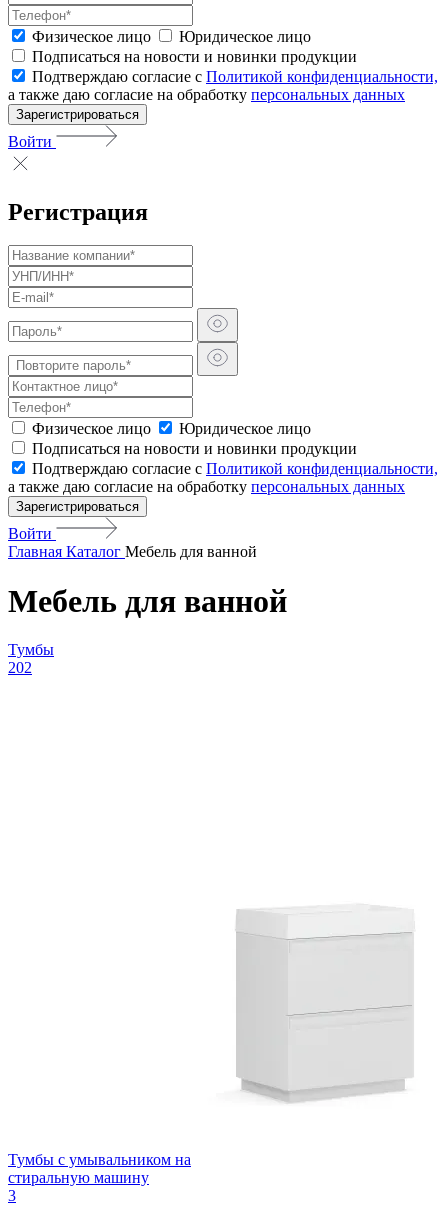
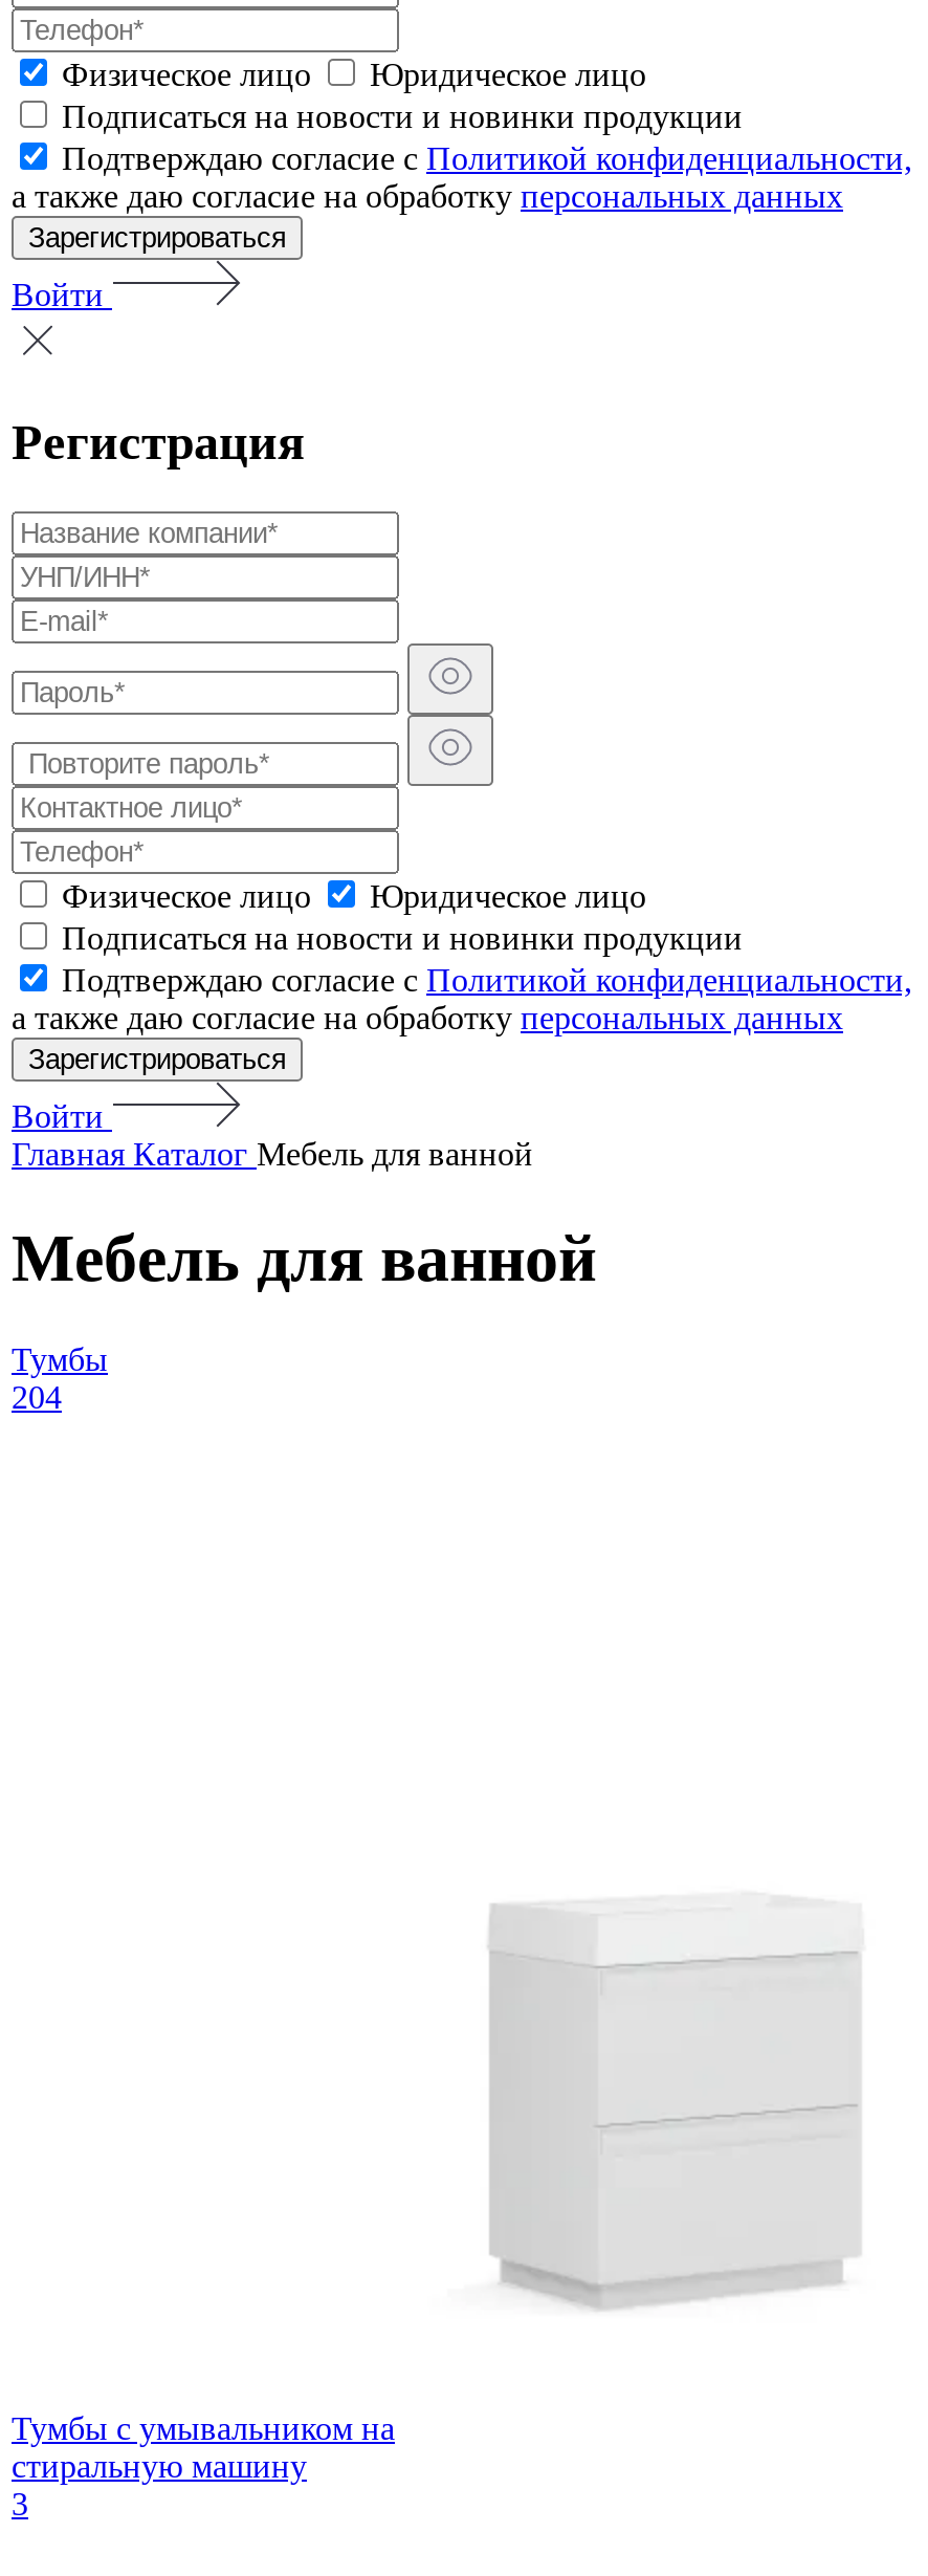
- 202
+ 204
